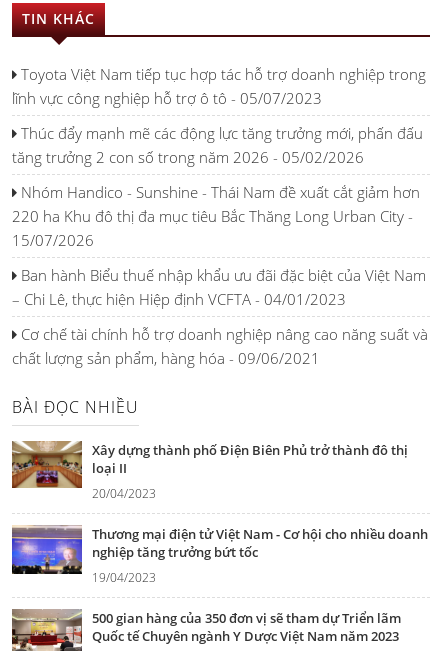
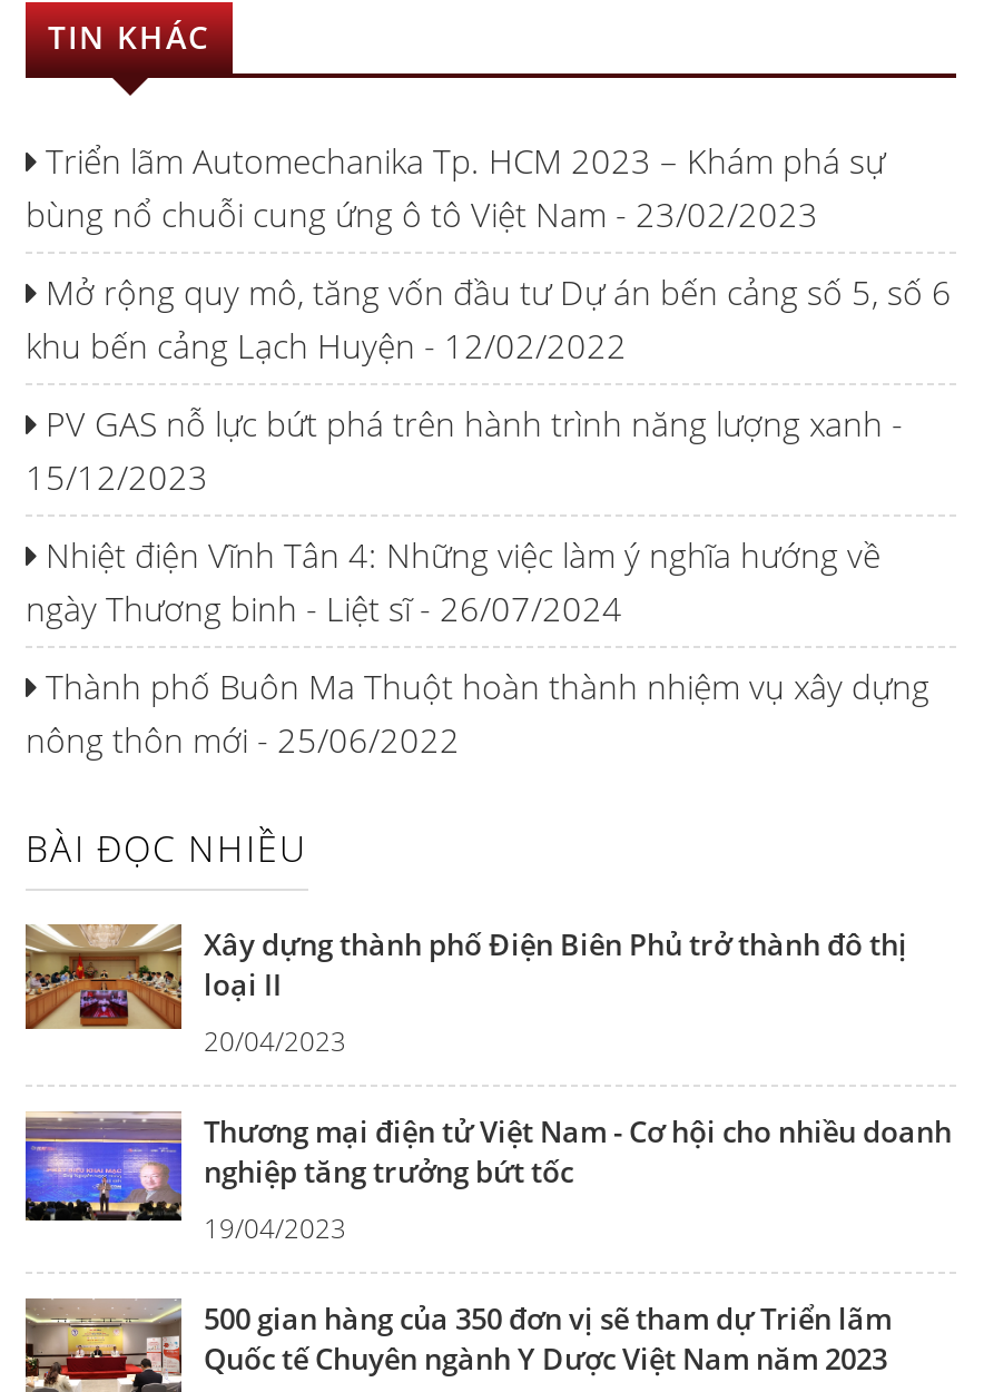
- Toyota Việt Nam tiếp tục hợp tác hỗ trợ doanh nghiệp trong
- lĩnh vực công nghiệp hỗ trợ ô tô - 05/07/2023
+ Triển lãm Automechanika Tp. HCM 2023 – Khám phá sự
+ bùng nổ chuỗi cung ứng ô tô Việt Nam - 23/02/2023

- Thúc đẩy mạnh mẽ các động lực tăng trưởng mới, phấn đấu
- tăng trưởng 2 con số trong năm 2026 - 05/02/2026
+ Mở rộng quy mô, tăng vốn đầu tư Dự án bến cảng số 5, số 6
+ khu bến cảng Lạch Huyện - 12/02/2022

- Nhóm Handico - Sunshine - Thái Nam đề xuất cắt giảm hơn
- 220 ha Khu đô thị đa mục tiêu Bắc Thăng Long Urban City -
- 15/07/2026
+ PV GAS nỗ lực bứt phá trên hành trình năng lượng xanh -
+ 15/12/2023

- Ban hành Biểu thuế nhập khẩu ưu đãi đặc biệt của Việt Nam
- – Chi Lê, thực hiện Hiệp định VCFTA - 04/01/2023
+ Nhiệt điện Vĩnh Tân 4: Những việc làm ý nghĩa hướng về
+ ngày Thương binh - Liệt sĩ - 26/07/2024

- Cơ chế tài chính hỗ trợ doanh nghiệp nâng cao năng suất và
- chất lượng sản phẩm, hàng hóa - 09/06/2021
+ Thành phố Buôn Ma Thuột hoàn thành nhiệm vụ xây dựng
+ nông thôn mới - 25/06/2022
